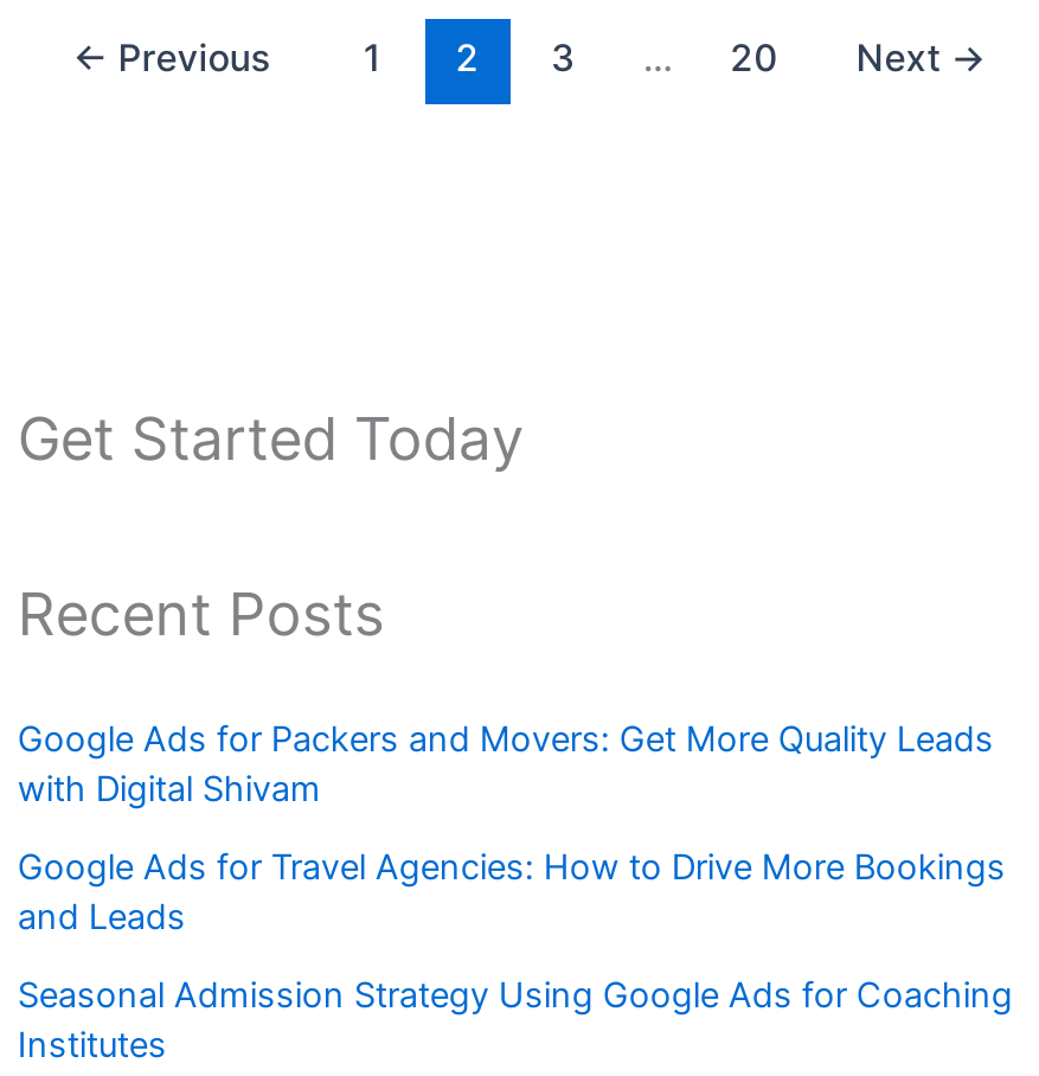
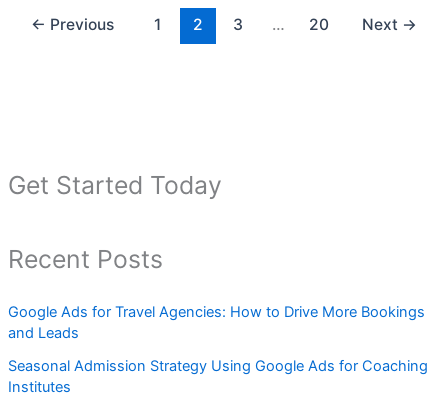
- Google Ads for Packers and Movers: Get More Quality Leads
- with Digital Shivam
